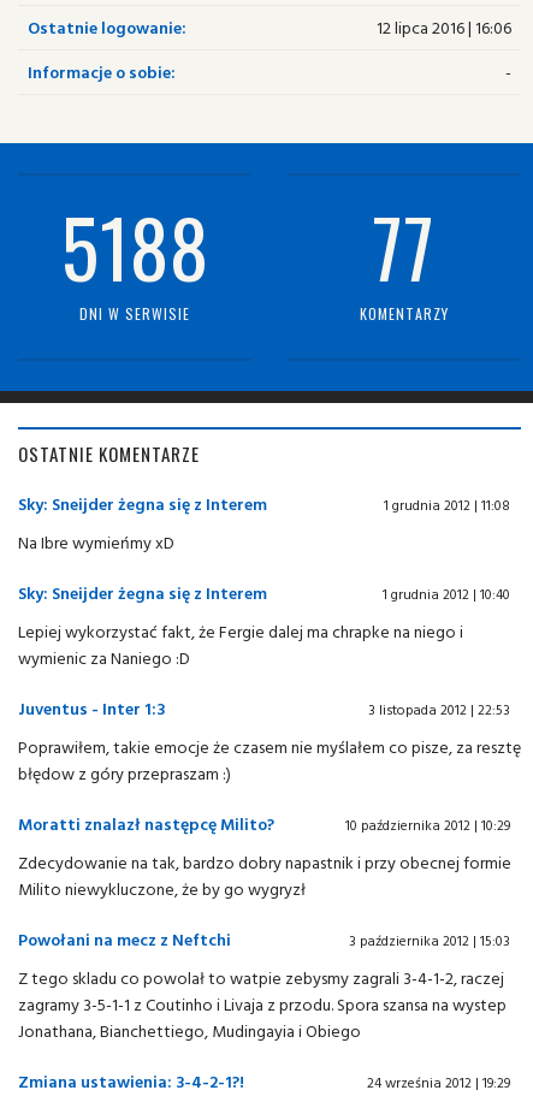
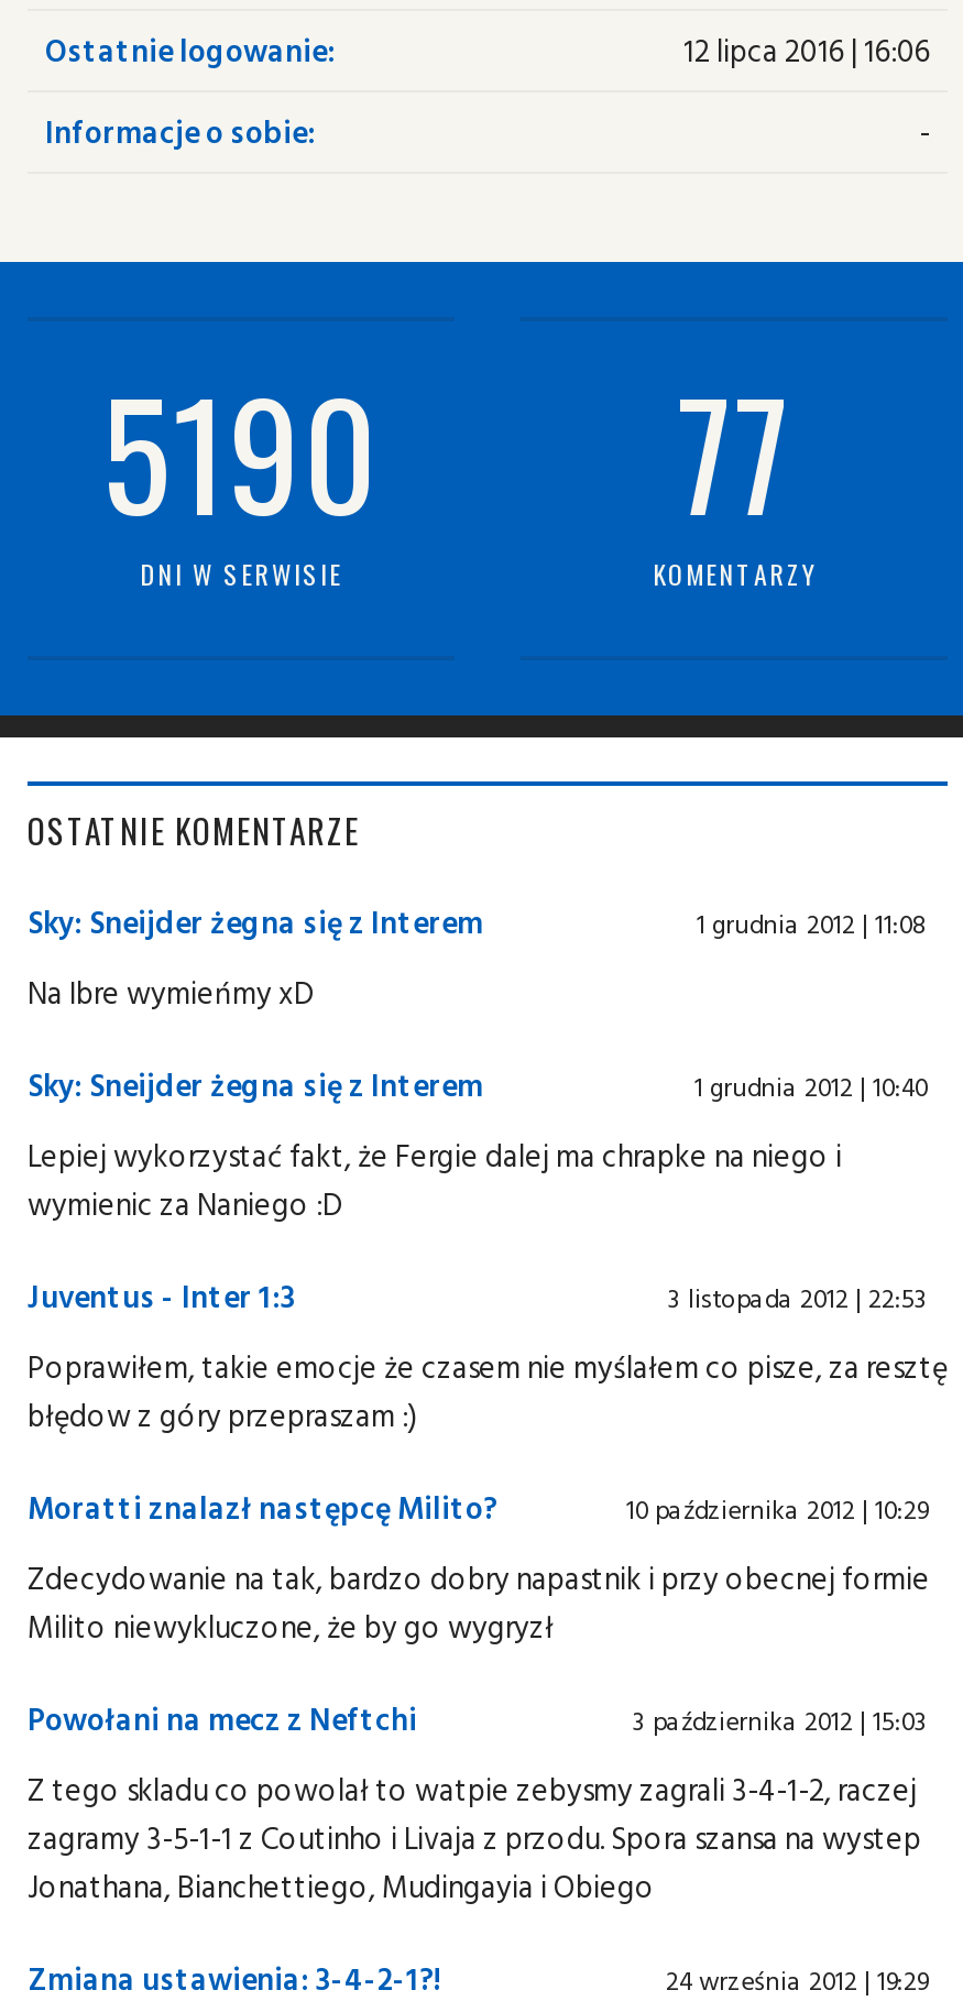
- 5188
+ 5190
